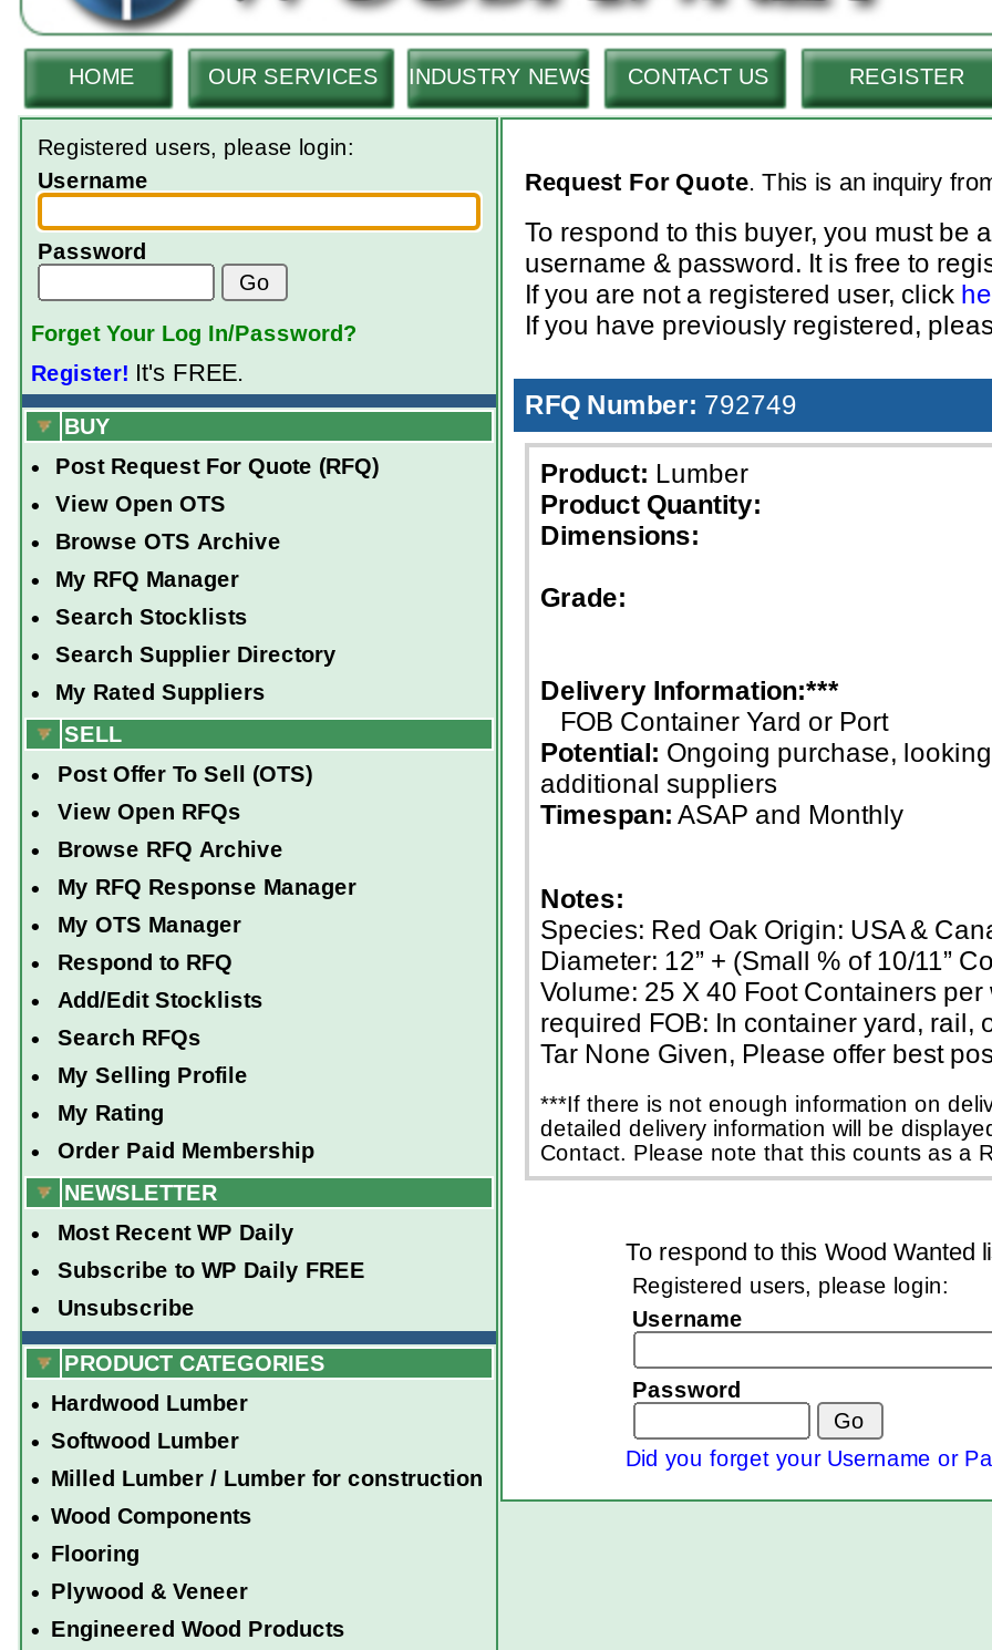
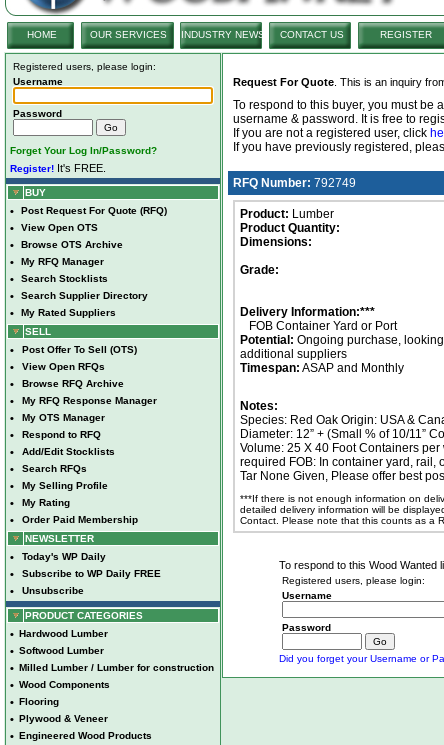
- Most Recent WP Daily
+ Today's WP Daily
